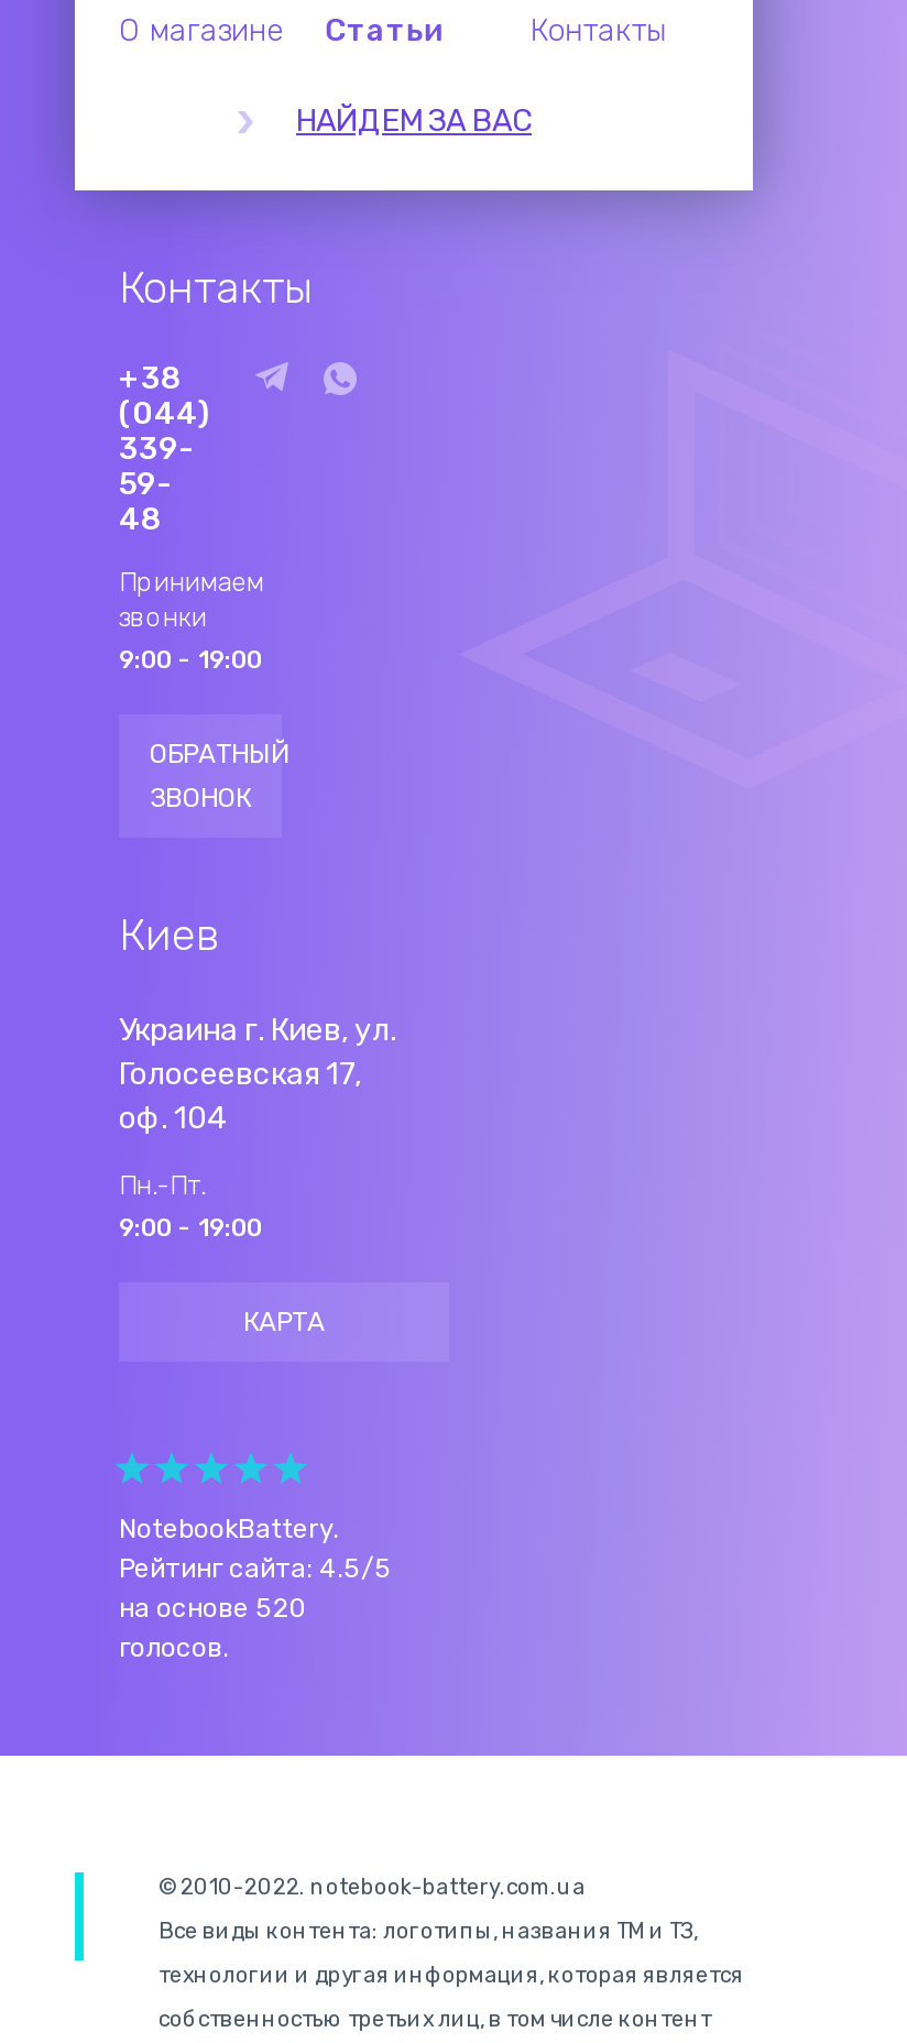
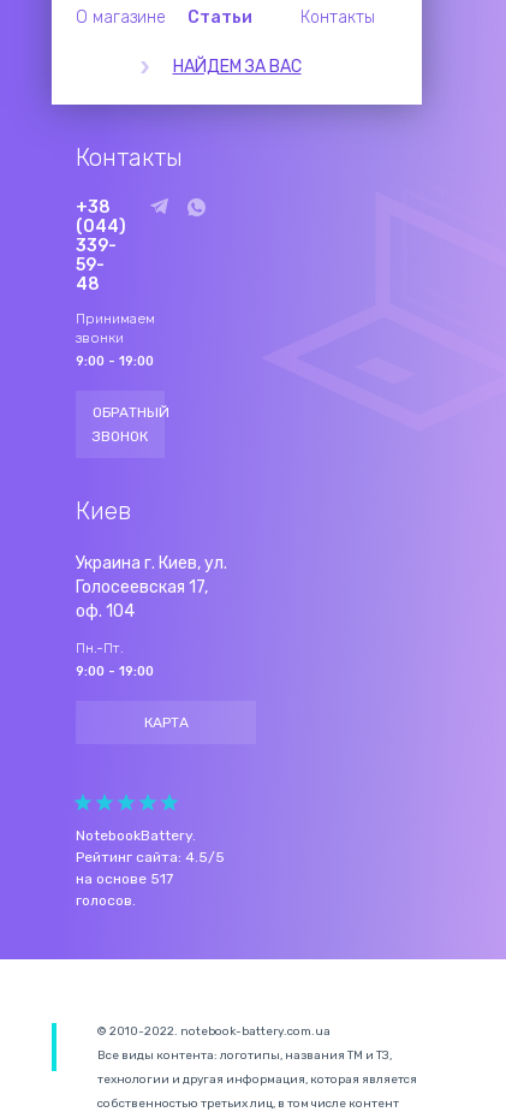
- на основе 520
+ на основе 517
